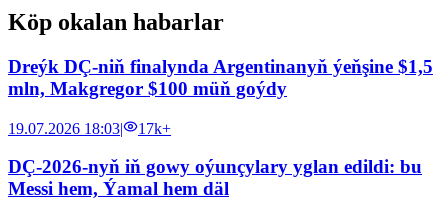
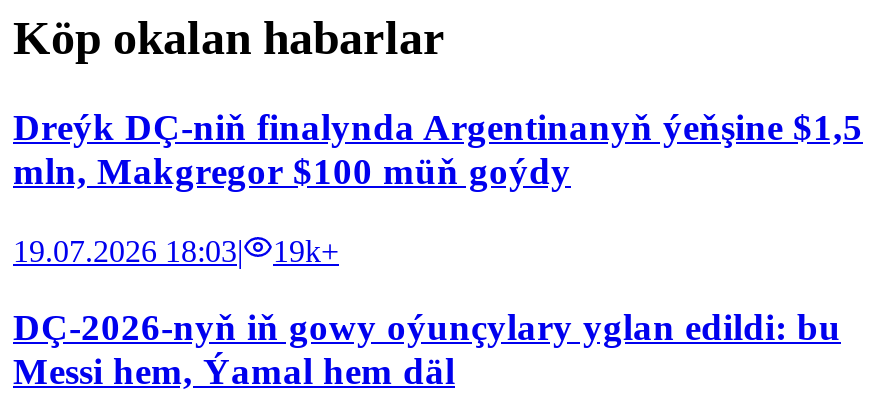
- 17k+
+ 19k+
